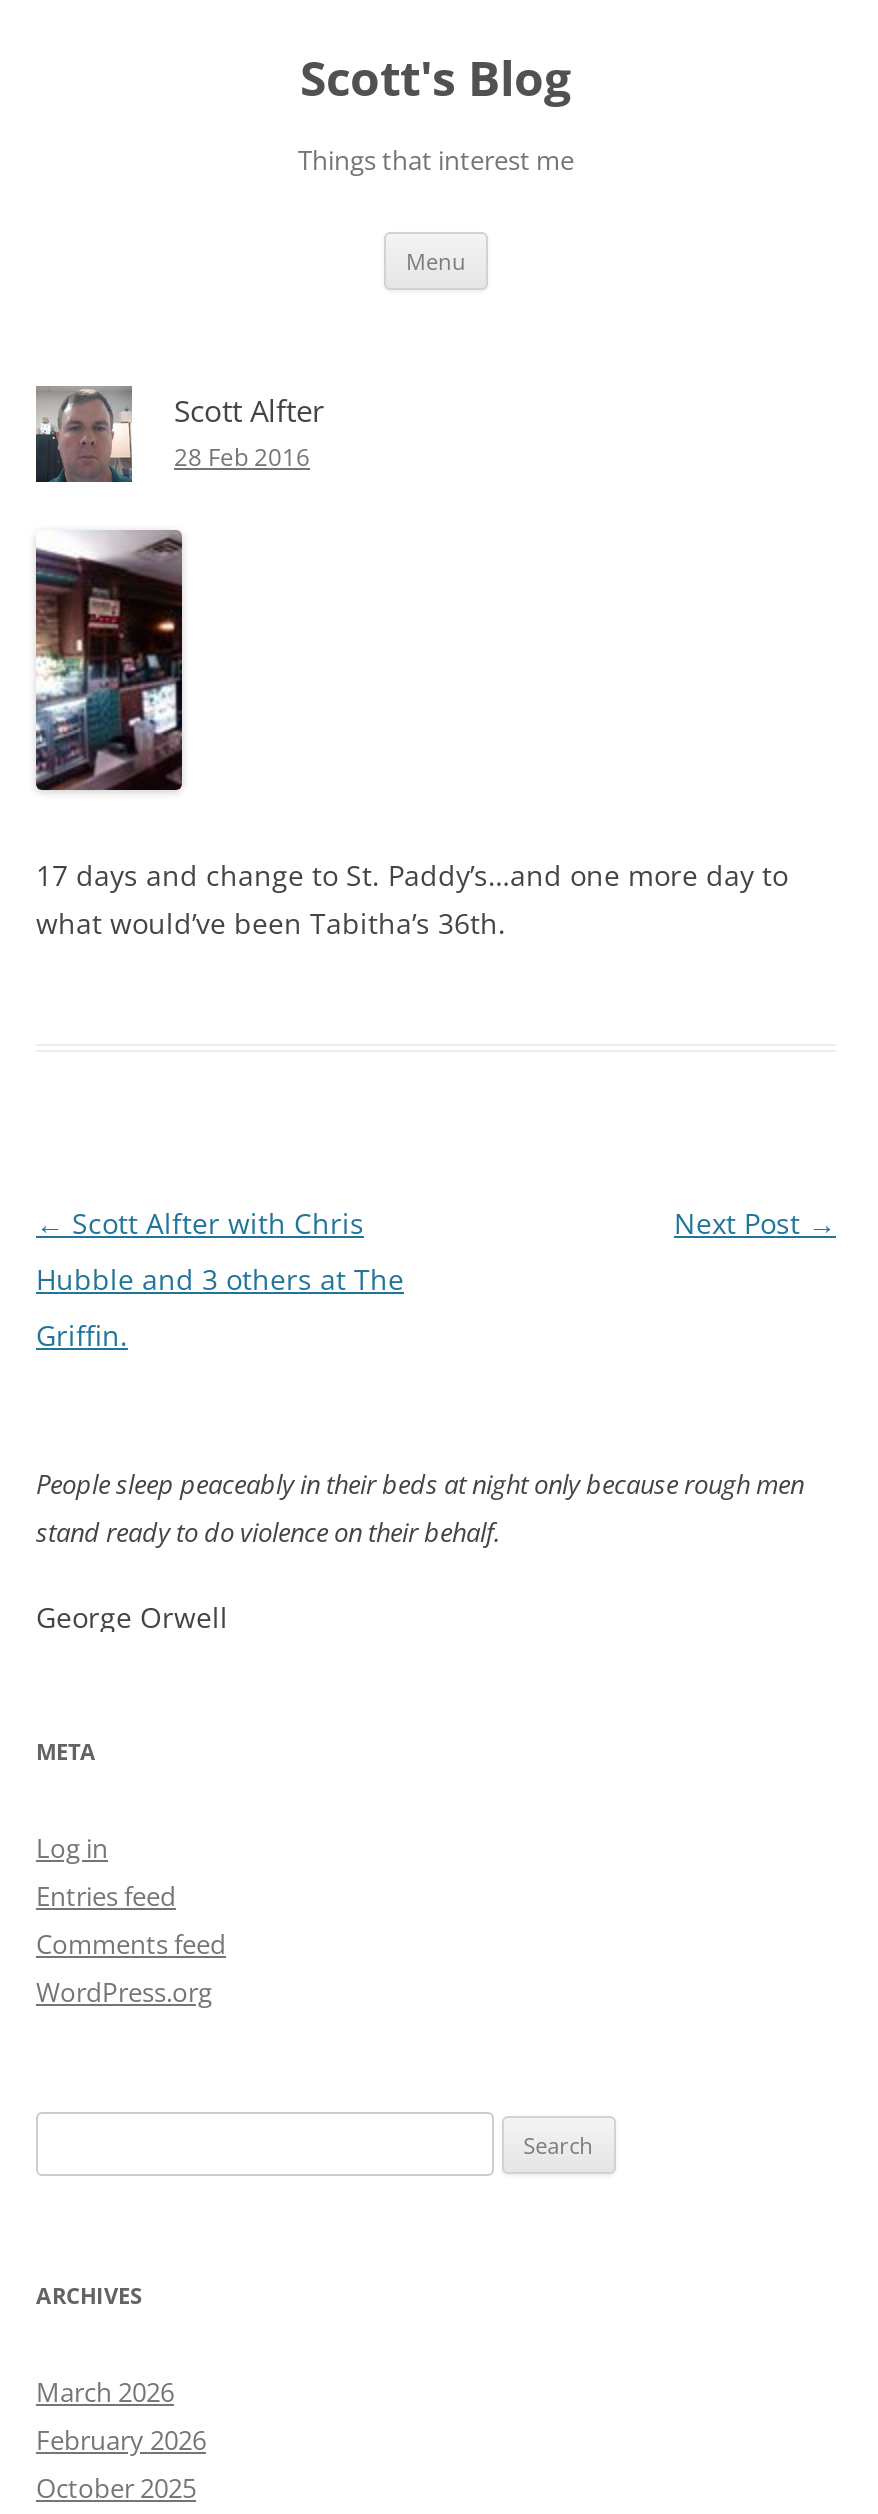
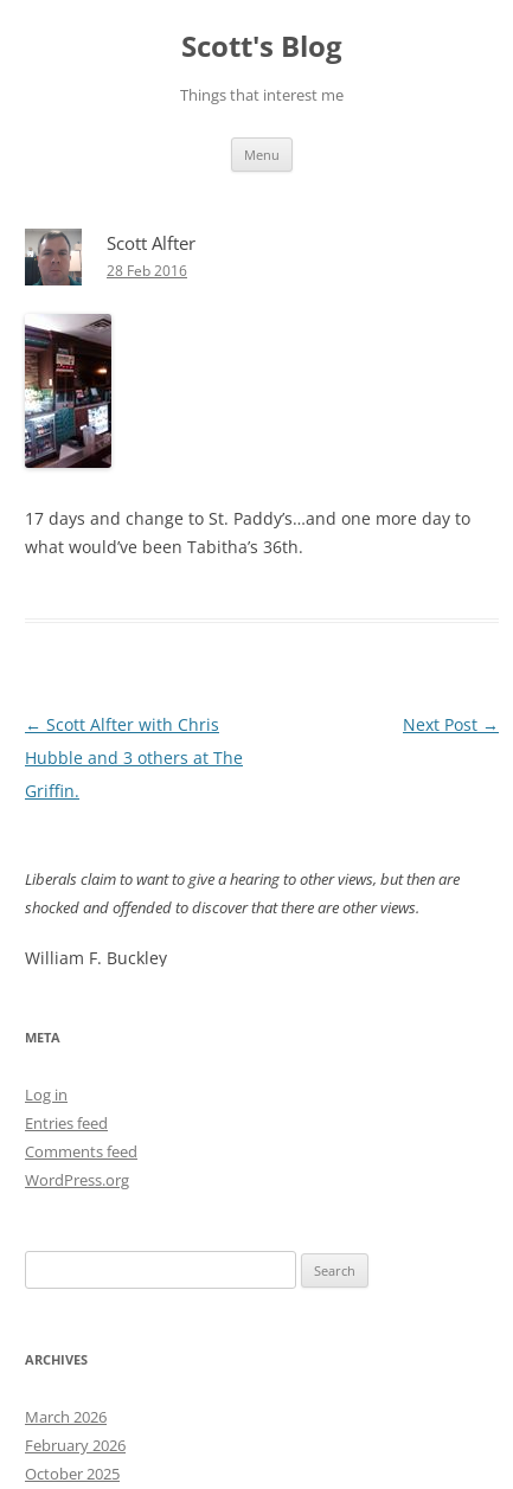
- People sleep peaceably in their beds at night only because rough men
- stand ready to do violence on their behalf.
+ Liberals claim to want to give a hearing to other views, but then are
+ shocked and offended to discover that there are other views.

- George Orwell
+ William F. Buckley
